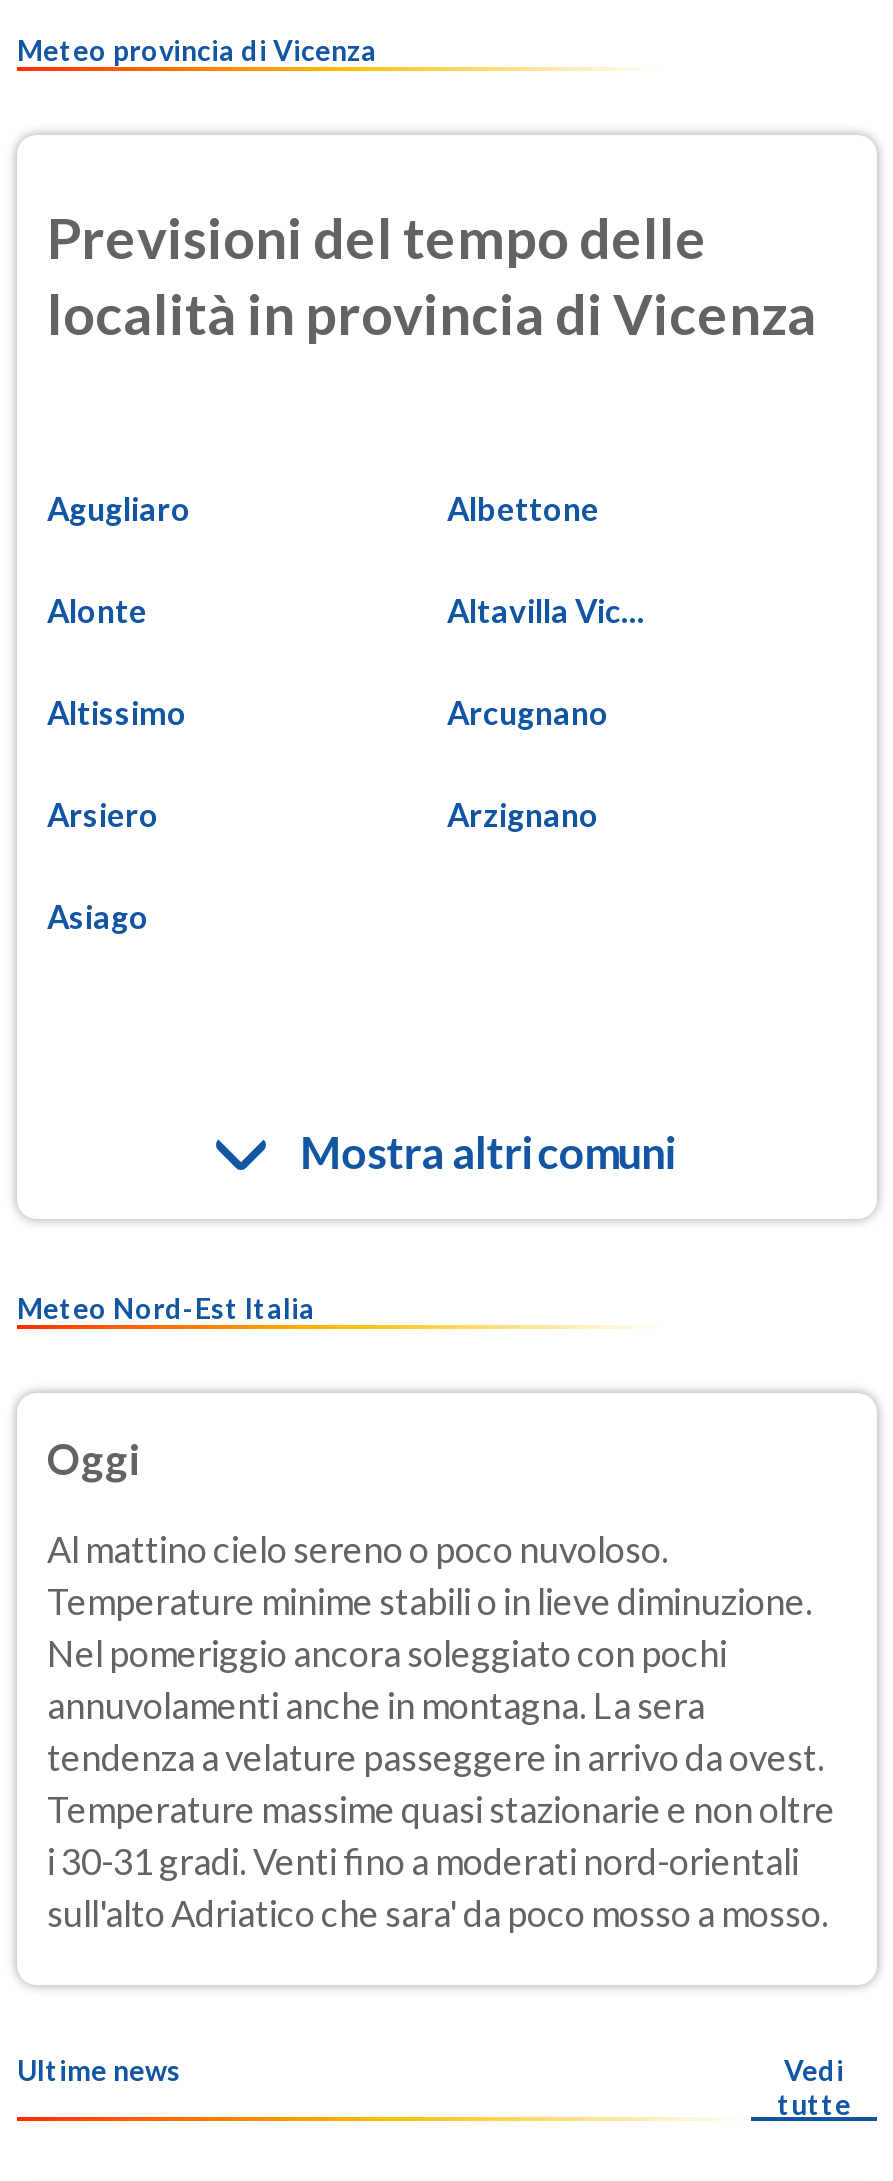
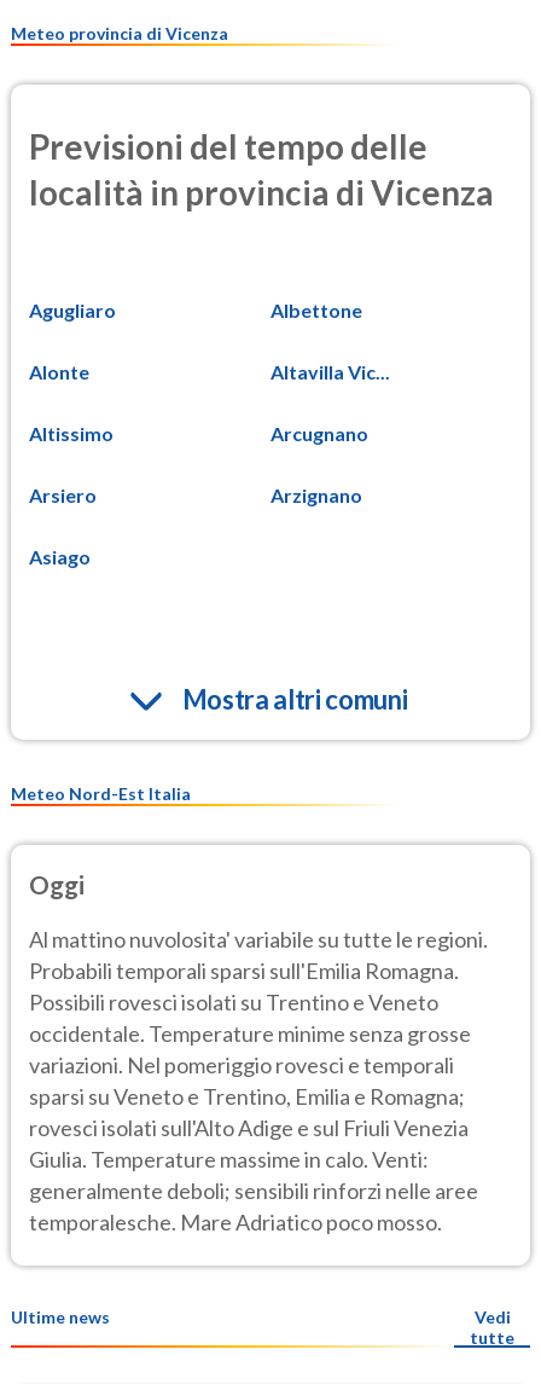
- Al mattino cielo sereno o poco nuvoloso.
- Temperature minime stabili o in lieve diminuzione.
- Nel pomeriggio ancora soleggiato con pochi
- annuvolamenti anche in montagna. La sera
- tendenza a velature passeggere in arrivo da ovest.
- Temperature massime quasi stazionarie e non oltre
- i 30-31 gradi. Venti fino a moderati nord-orientali
- sull'alto Adriatico che sara' da poco mosso a mosso.
+ Al mattino nuvolosita' variabile su tutte le regioni.
+ Probabili temporali sparsi sull'Emilia Romagna.
+ Possibili rovesci isolati su Trentino e Veneto
+ occidentale. Temperature minime senza grosse
+ variazioni. Nel pomeriggio rovesci e temporali
+ sparsi su Veneto e Trentino, Emilia e Romagna;
+ rovesci isolati sull'Alto Adige e sul Friuli Venezia
+ Giulia. Temperature massime in calo. Venti:
+ generalmente deboli; sensibili rinforzi nelle aree
+ temporalesche. Mare Adriatico poco mosso.
